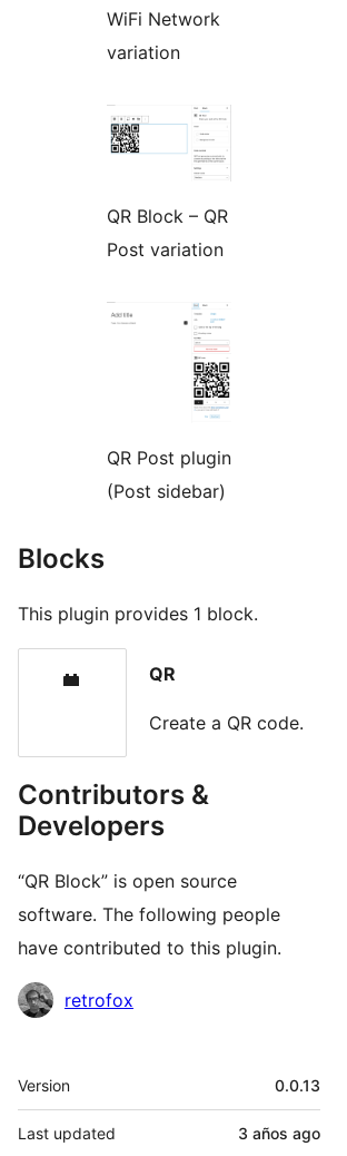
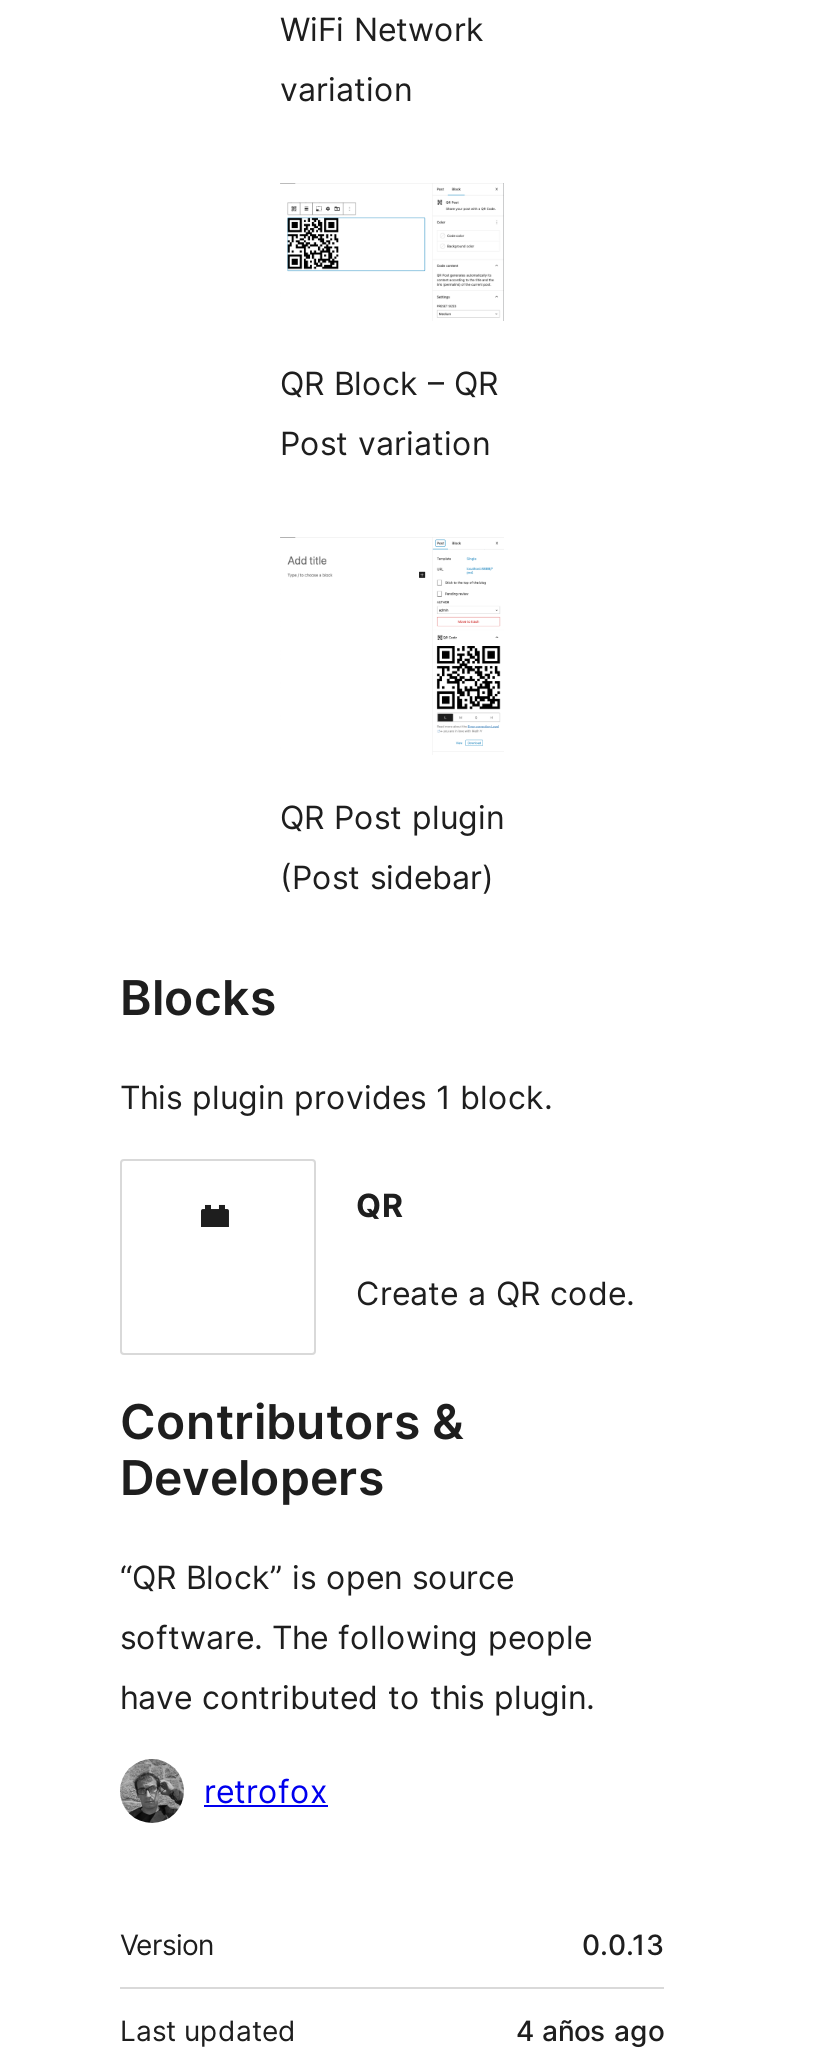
- 3 años ago
+ 4 años ago
